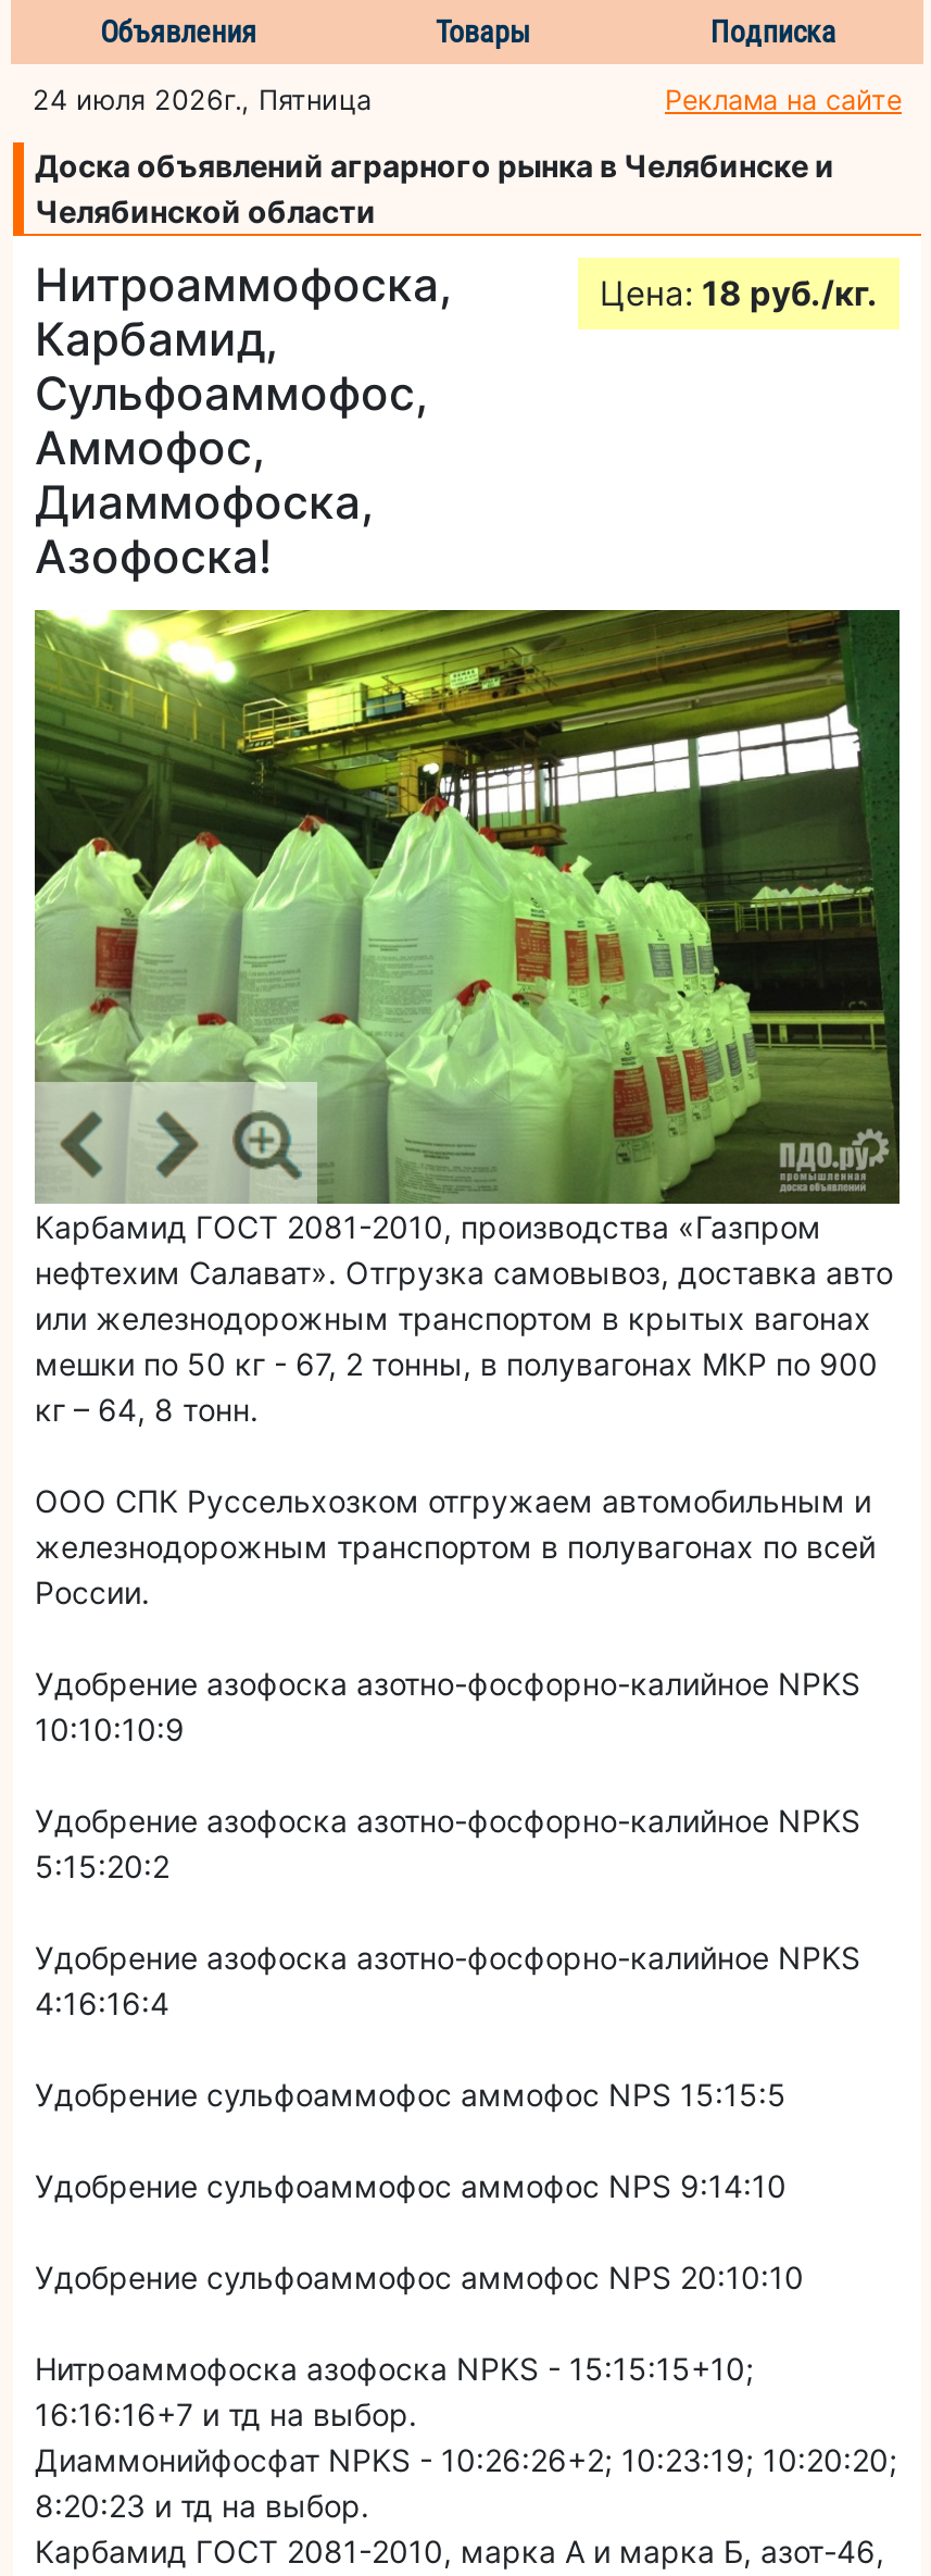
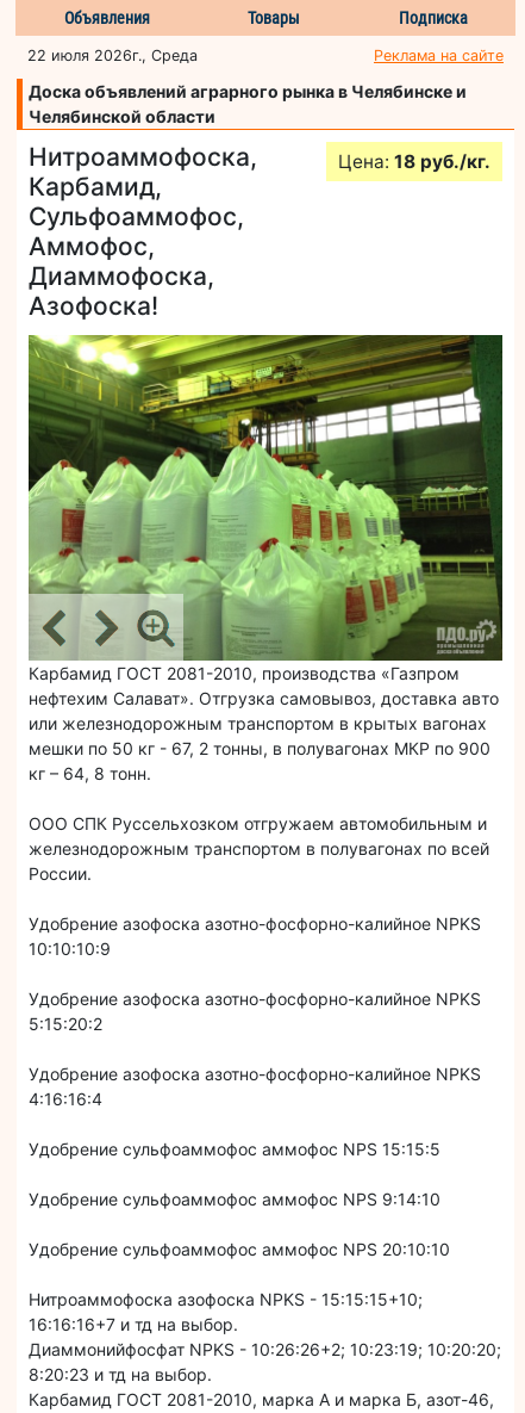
- 24 июля 2026г., Пятница
+ 22 июля 2026г., Среда
